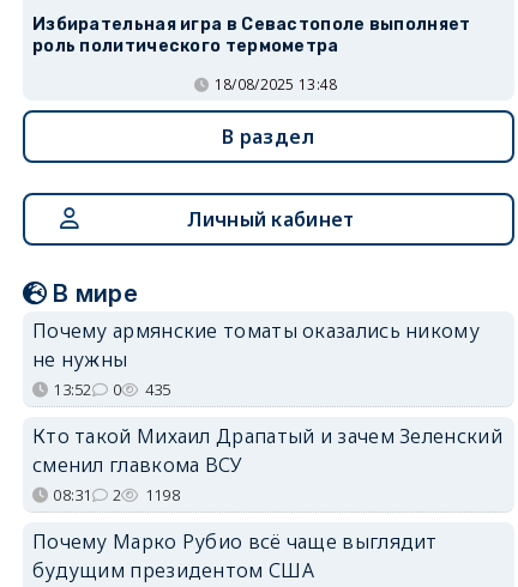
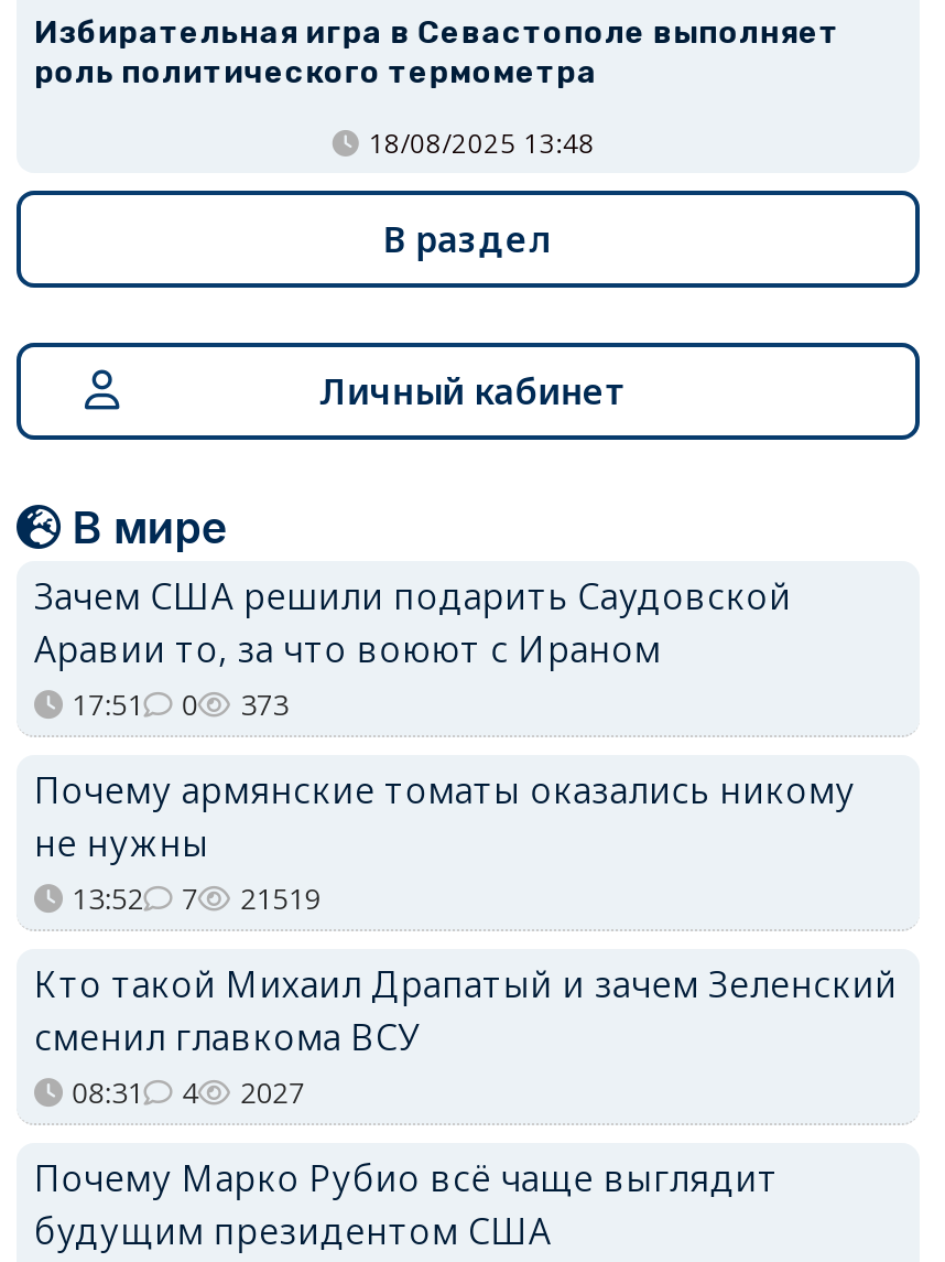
+ Зачем США решили подарить Саудовской
+ Аравии то, за что воюют с Ираном
+ 17:51
+ 0
+ 373

- 0
+ 7

- 435
+ 21519

- 2
+ 4

- 1198
+ 2027
